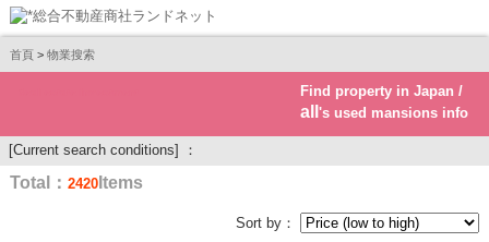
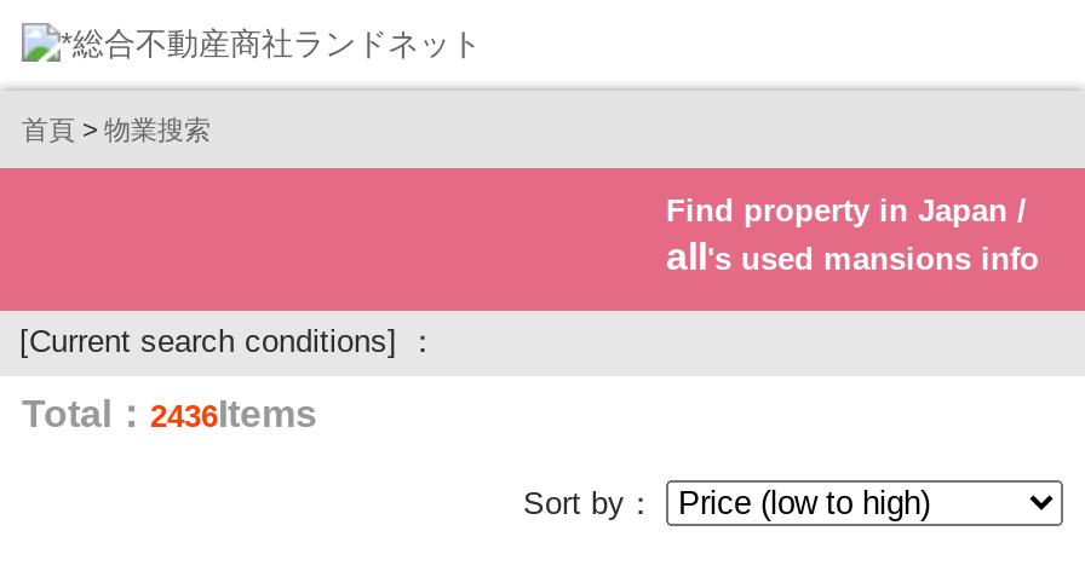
- Total：2420Items
+ Total：2436Items
